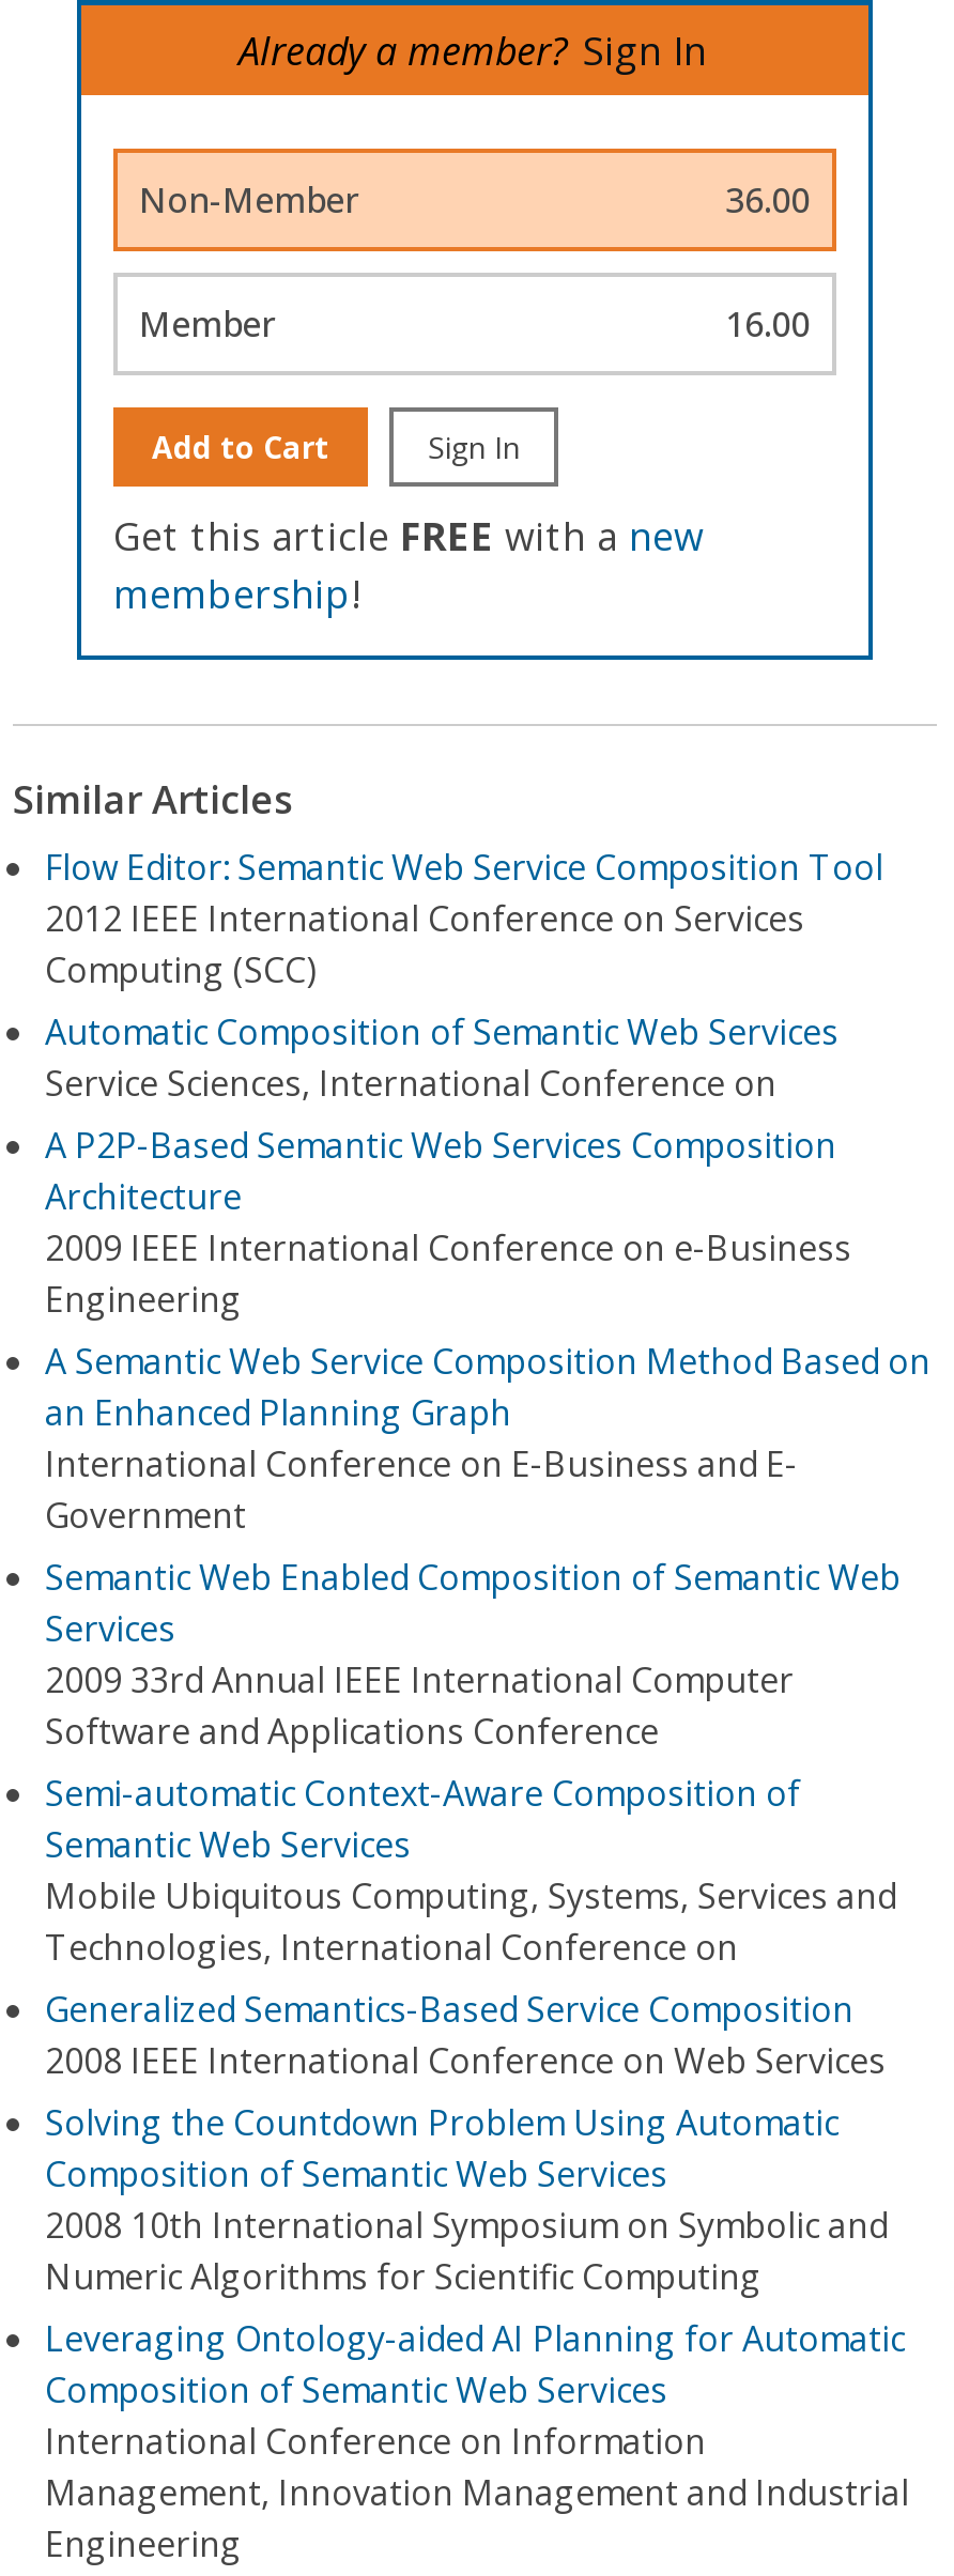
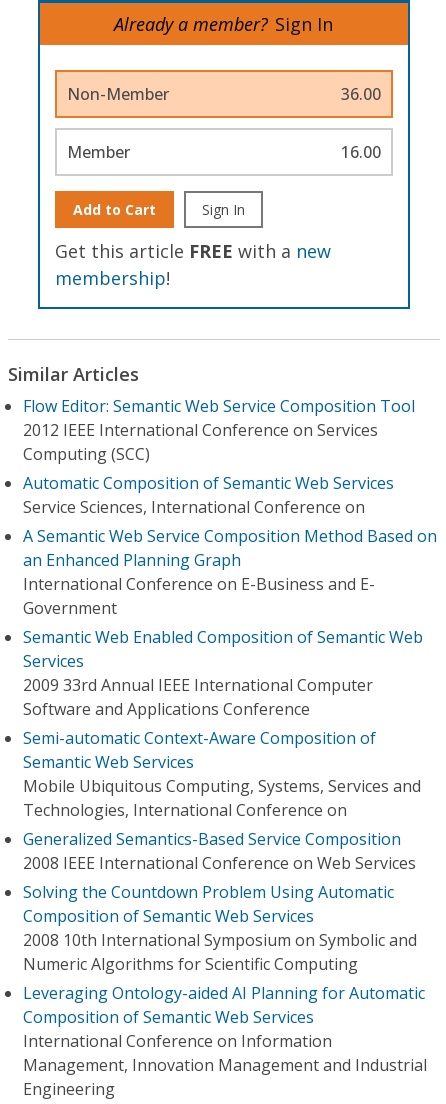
- A P2P-Based Semantic Web Services Composition
- Architecture
- 2009 IEEE International Conference on e-Business
- Engineering
